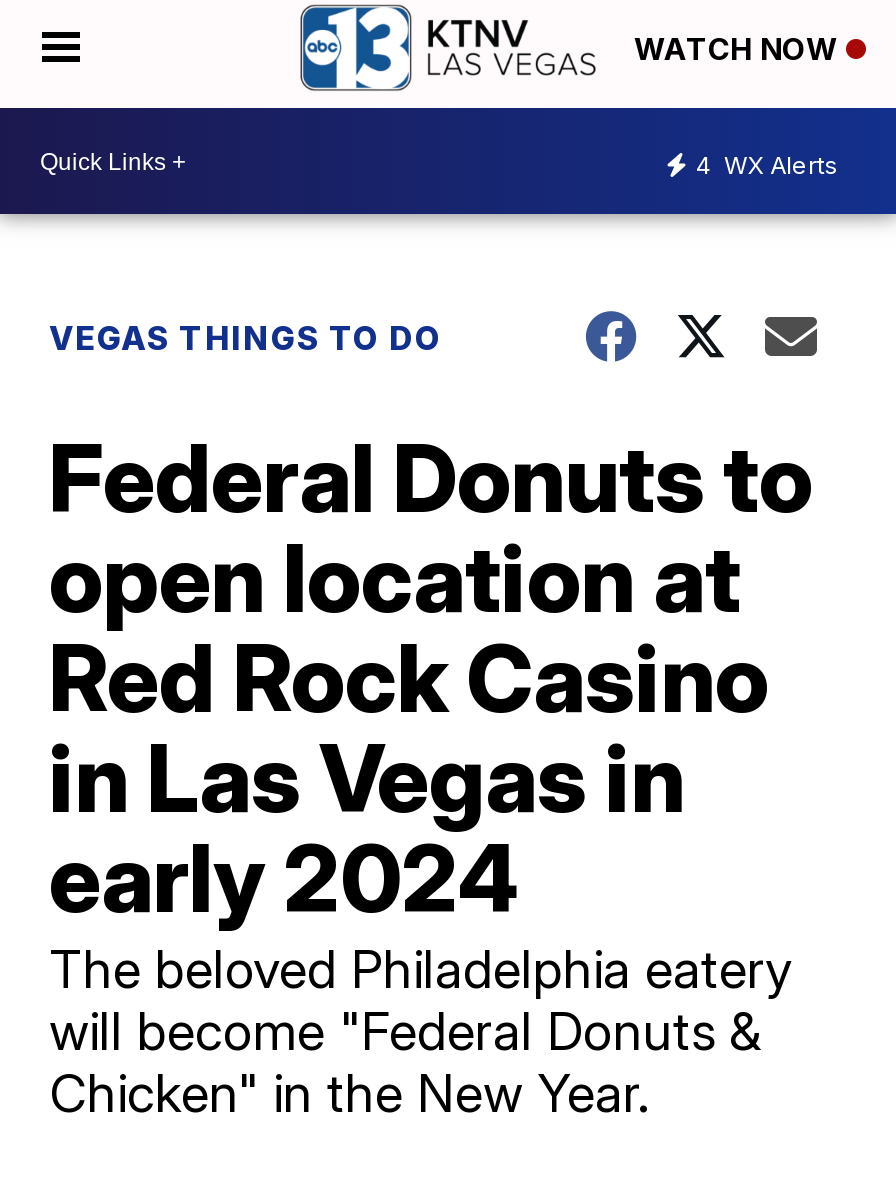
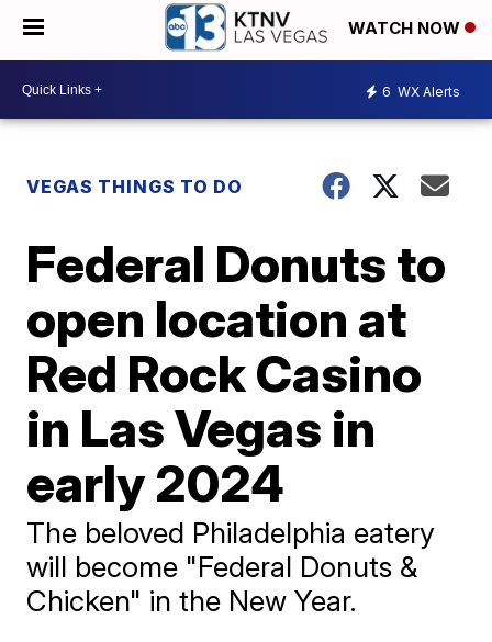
- 4 WX Alerts
+ 6 WX Alerts
